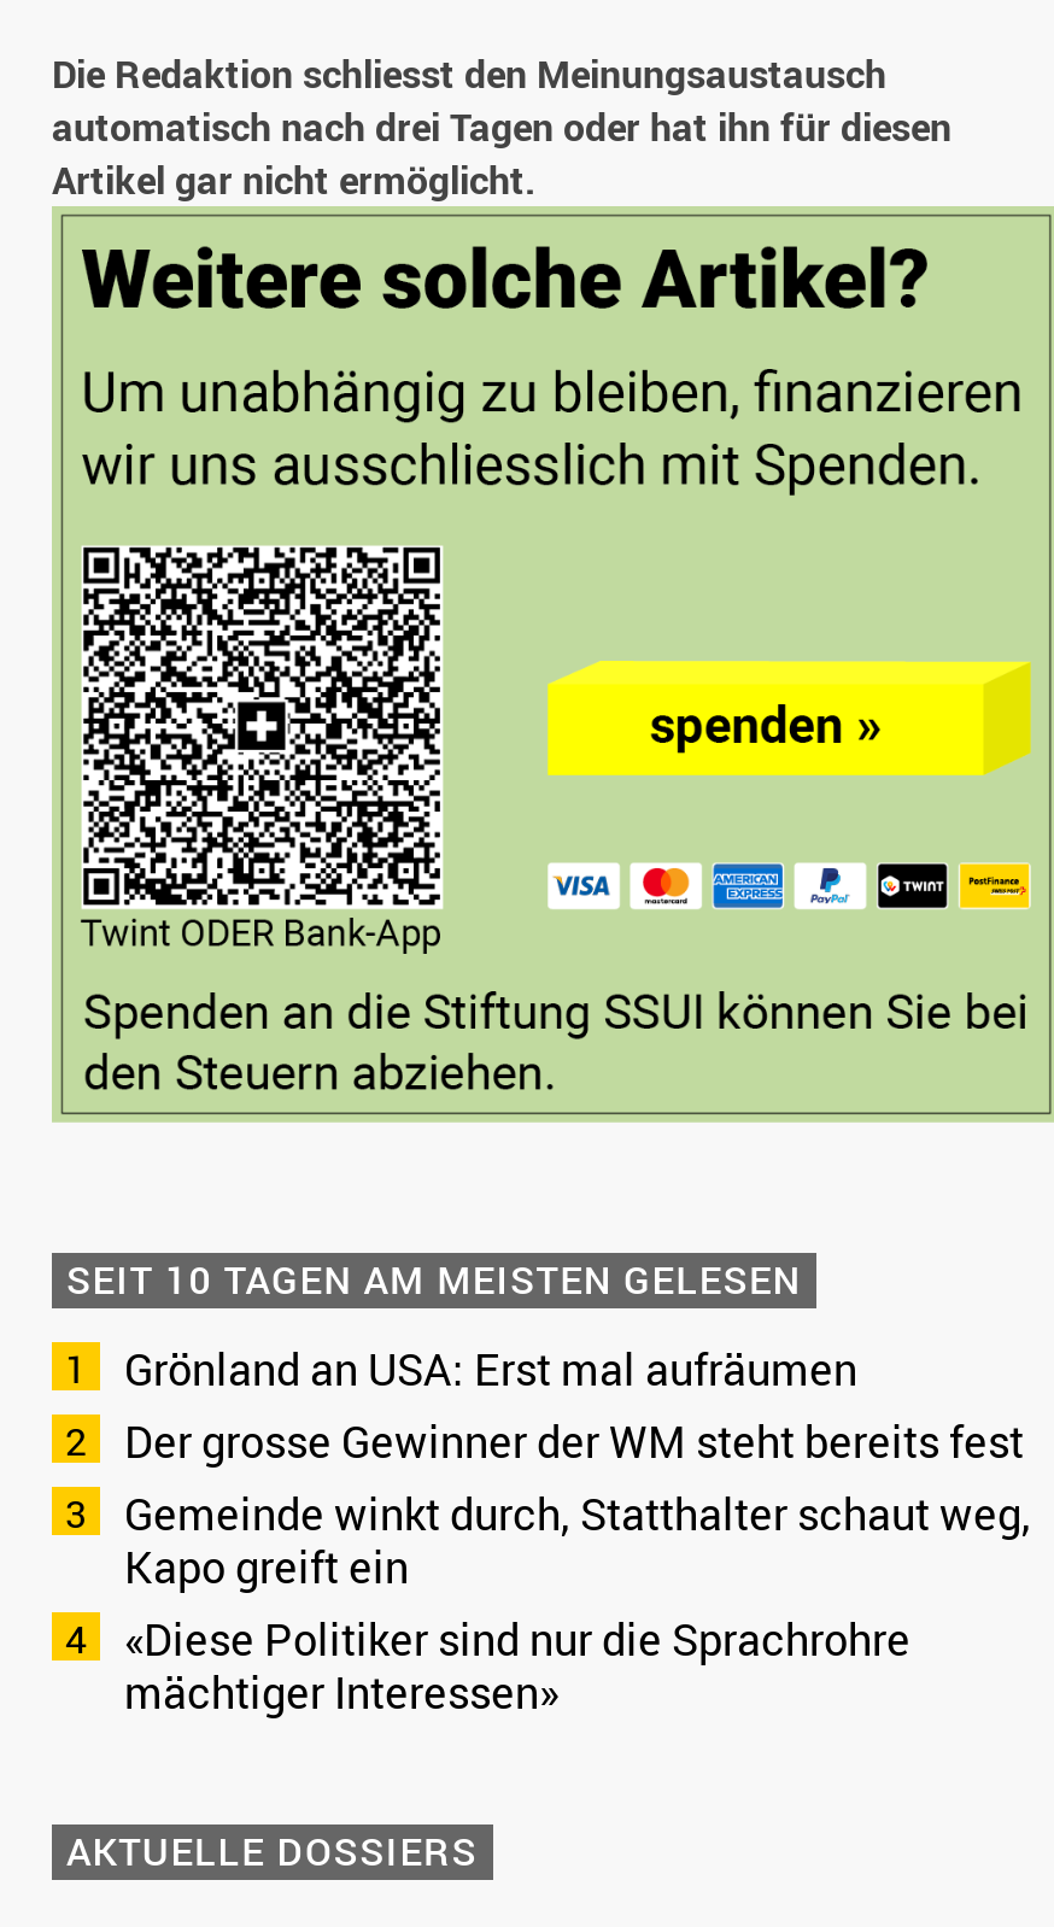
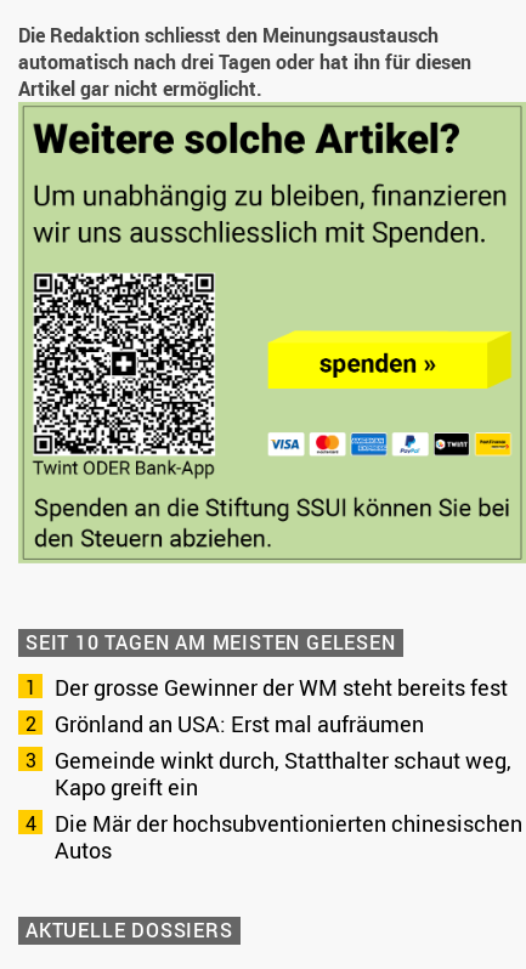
moved down: Grönland an USA: Erst mal aufräumen

moved up: Der grosse Gewinner der WM steht bereits fest

- «Diese Politiker sind nur die Sprachrohre
- mächtiger Interessen»
+ Die Mär der hochsubventionierten chinesischen
+ Autos
